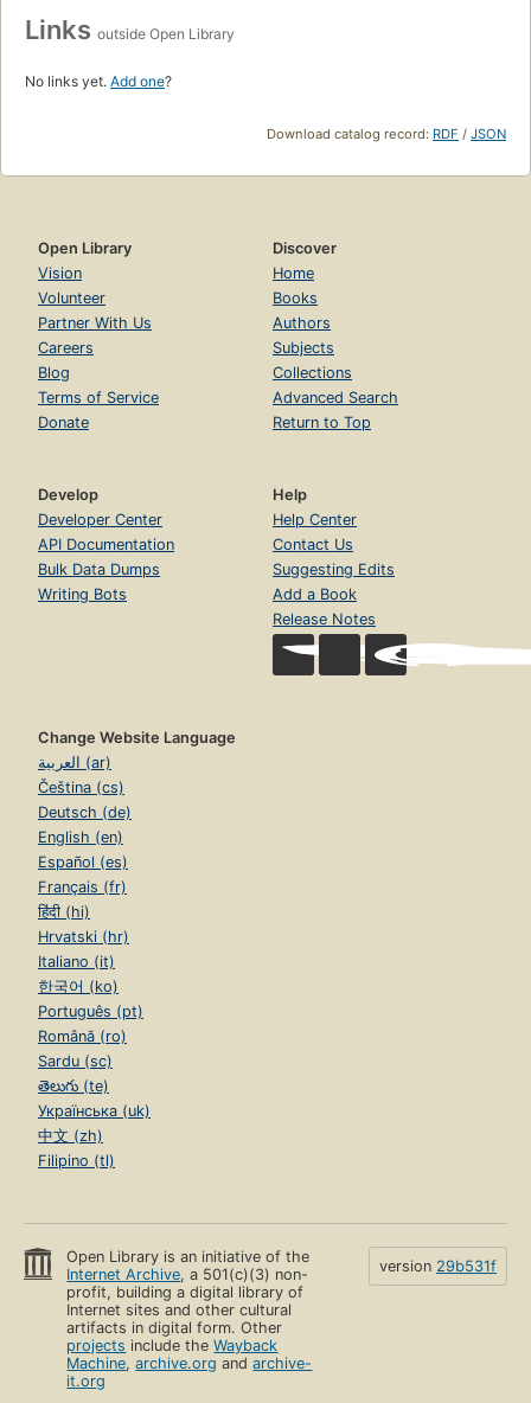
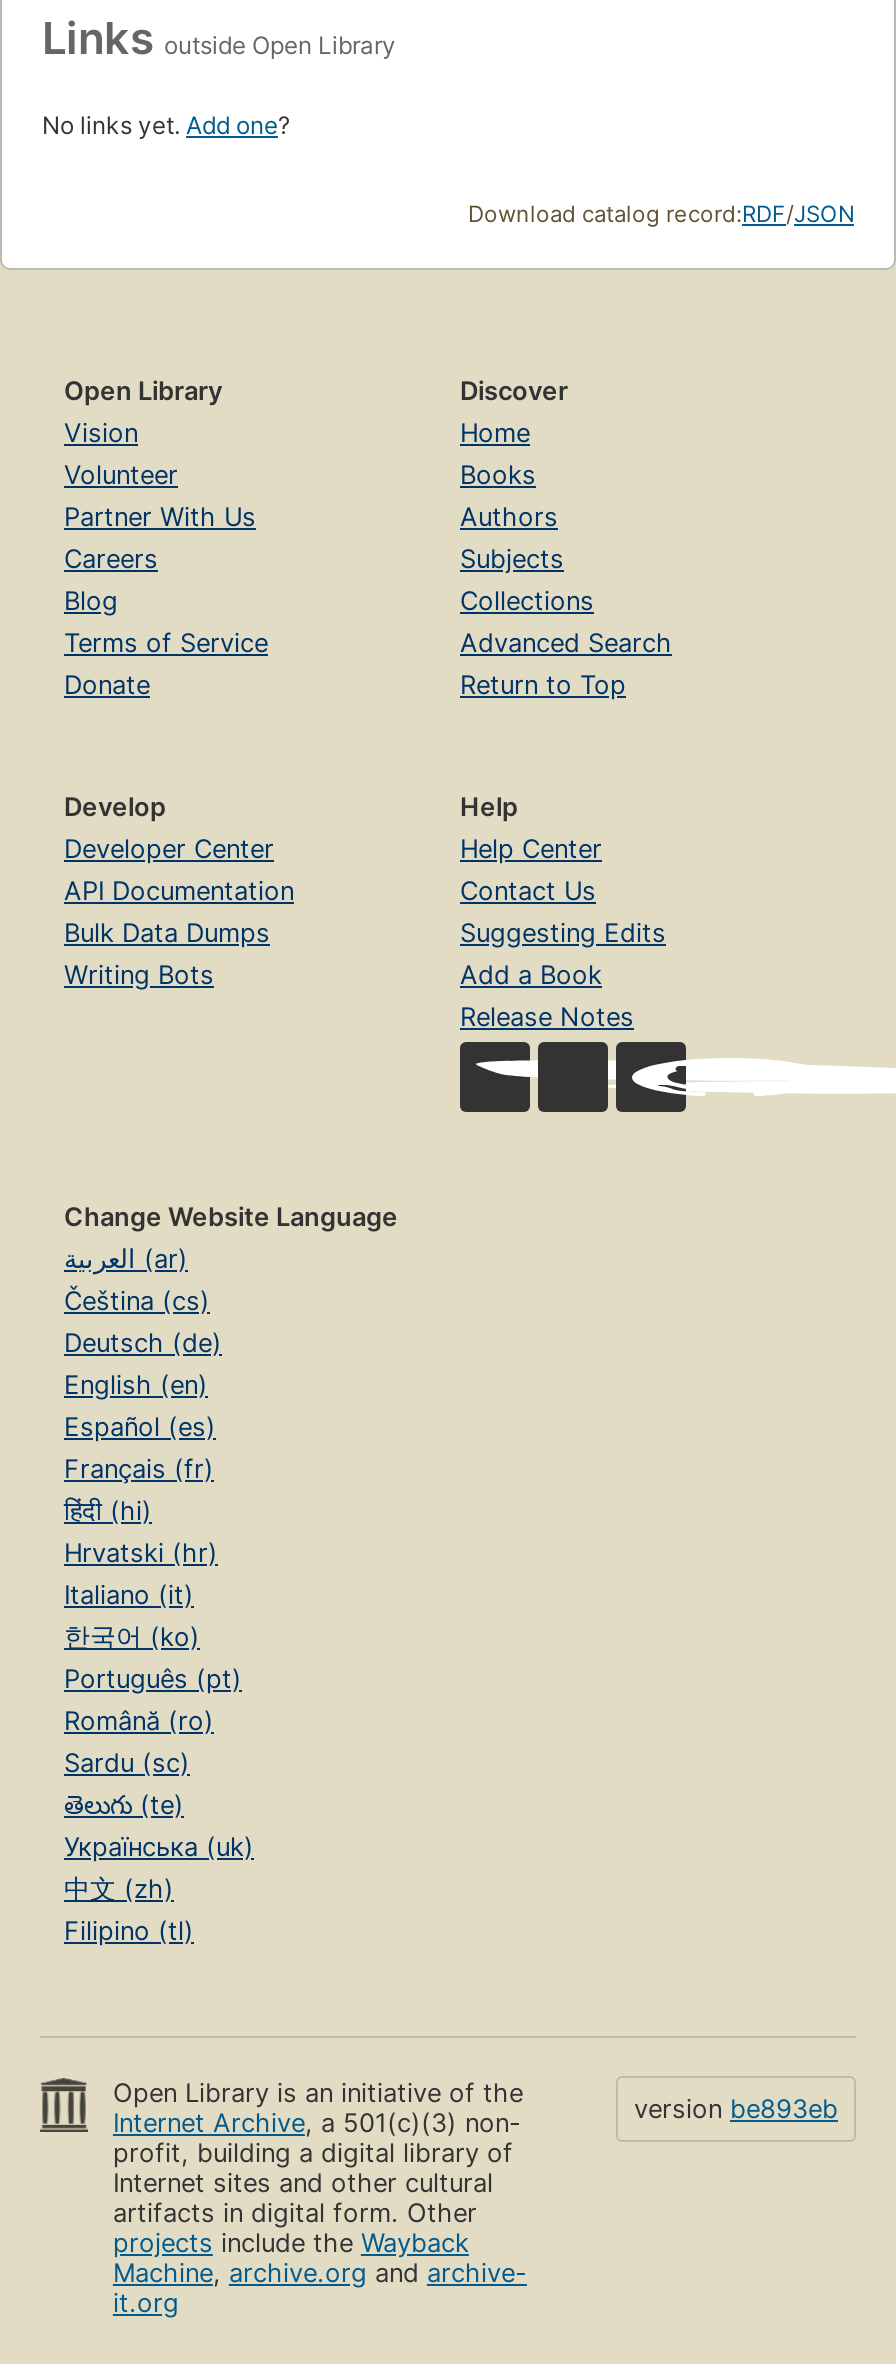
- version 29b531f
+ version be893eb
